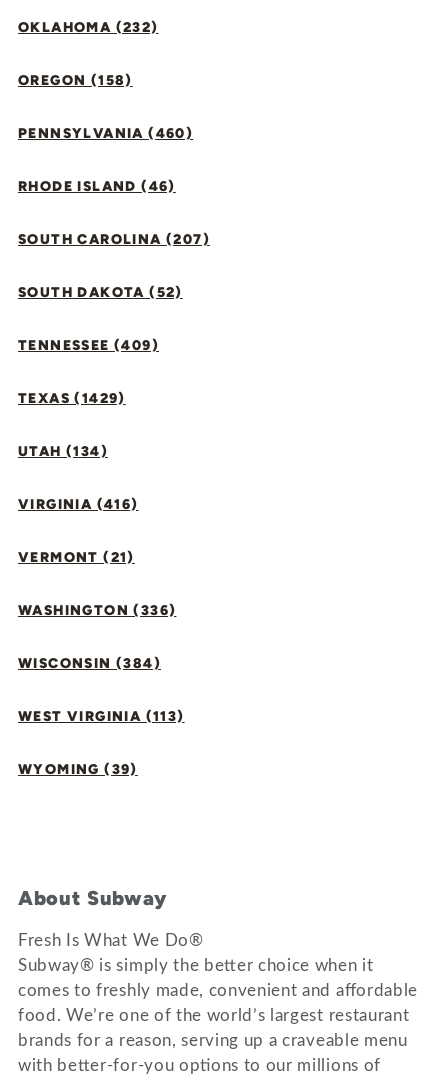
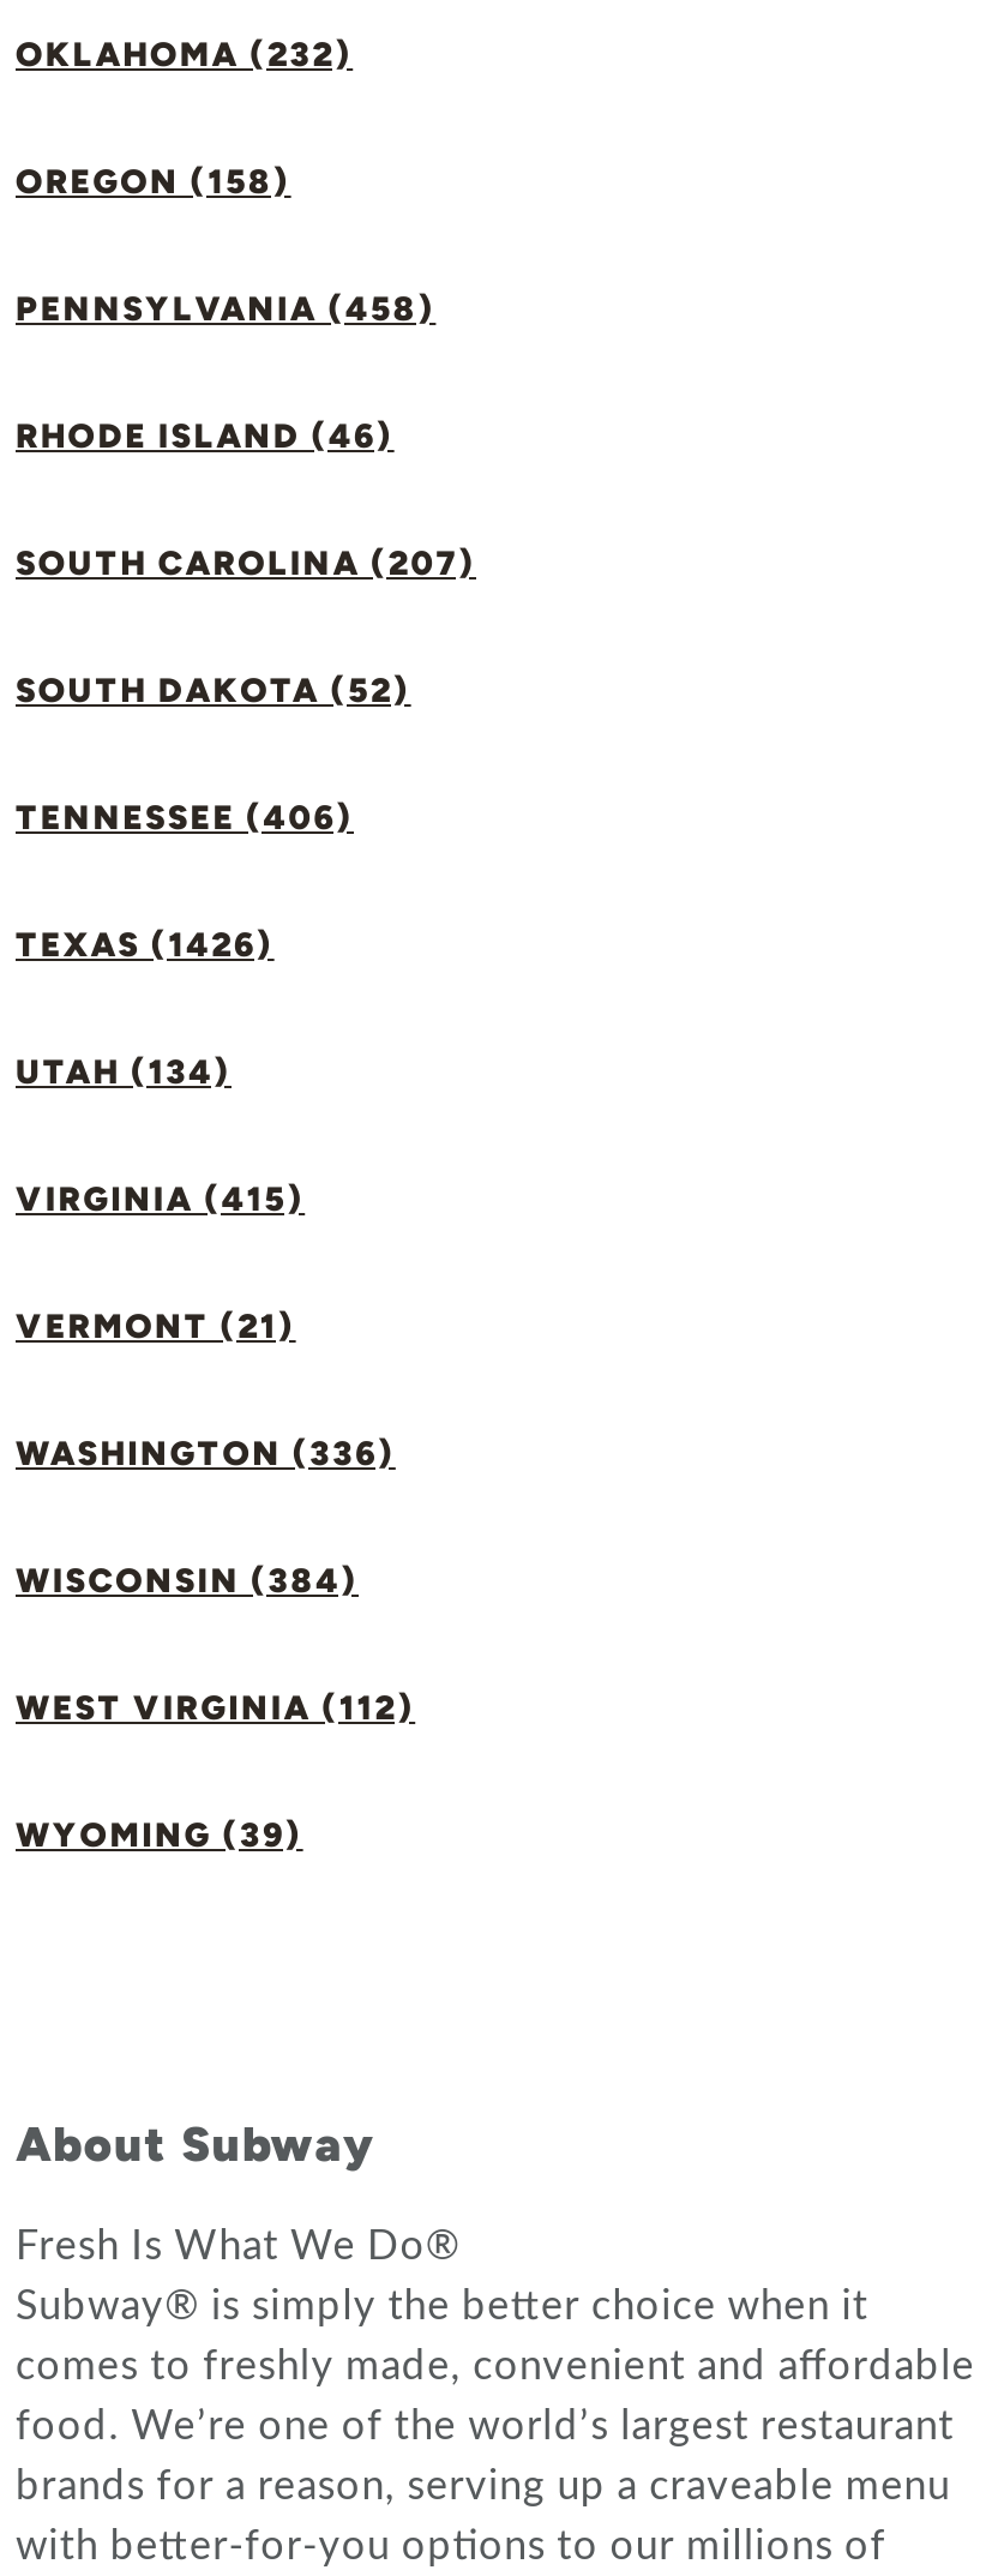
- PENNSYLVANIA (460)
+ PENNSYLVANIA (458)

- TENNESSEE (409)
+ TENNESSEE (406)

- TEXAS (1429)
+ TEXAS (1426)

- VIRGINIA (416)
+ VIRGINIA (415)

- WEST VIRGINIA (113)
+ WEST VIRGINIA (112)
